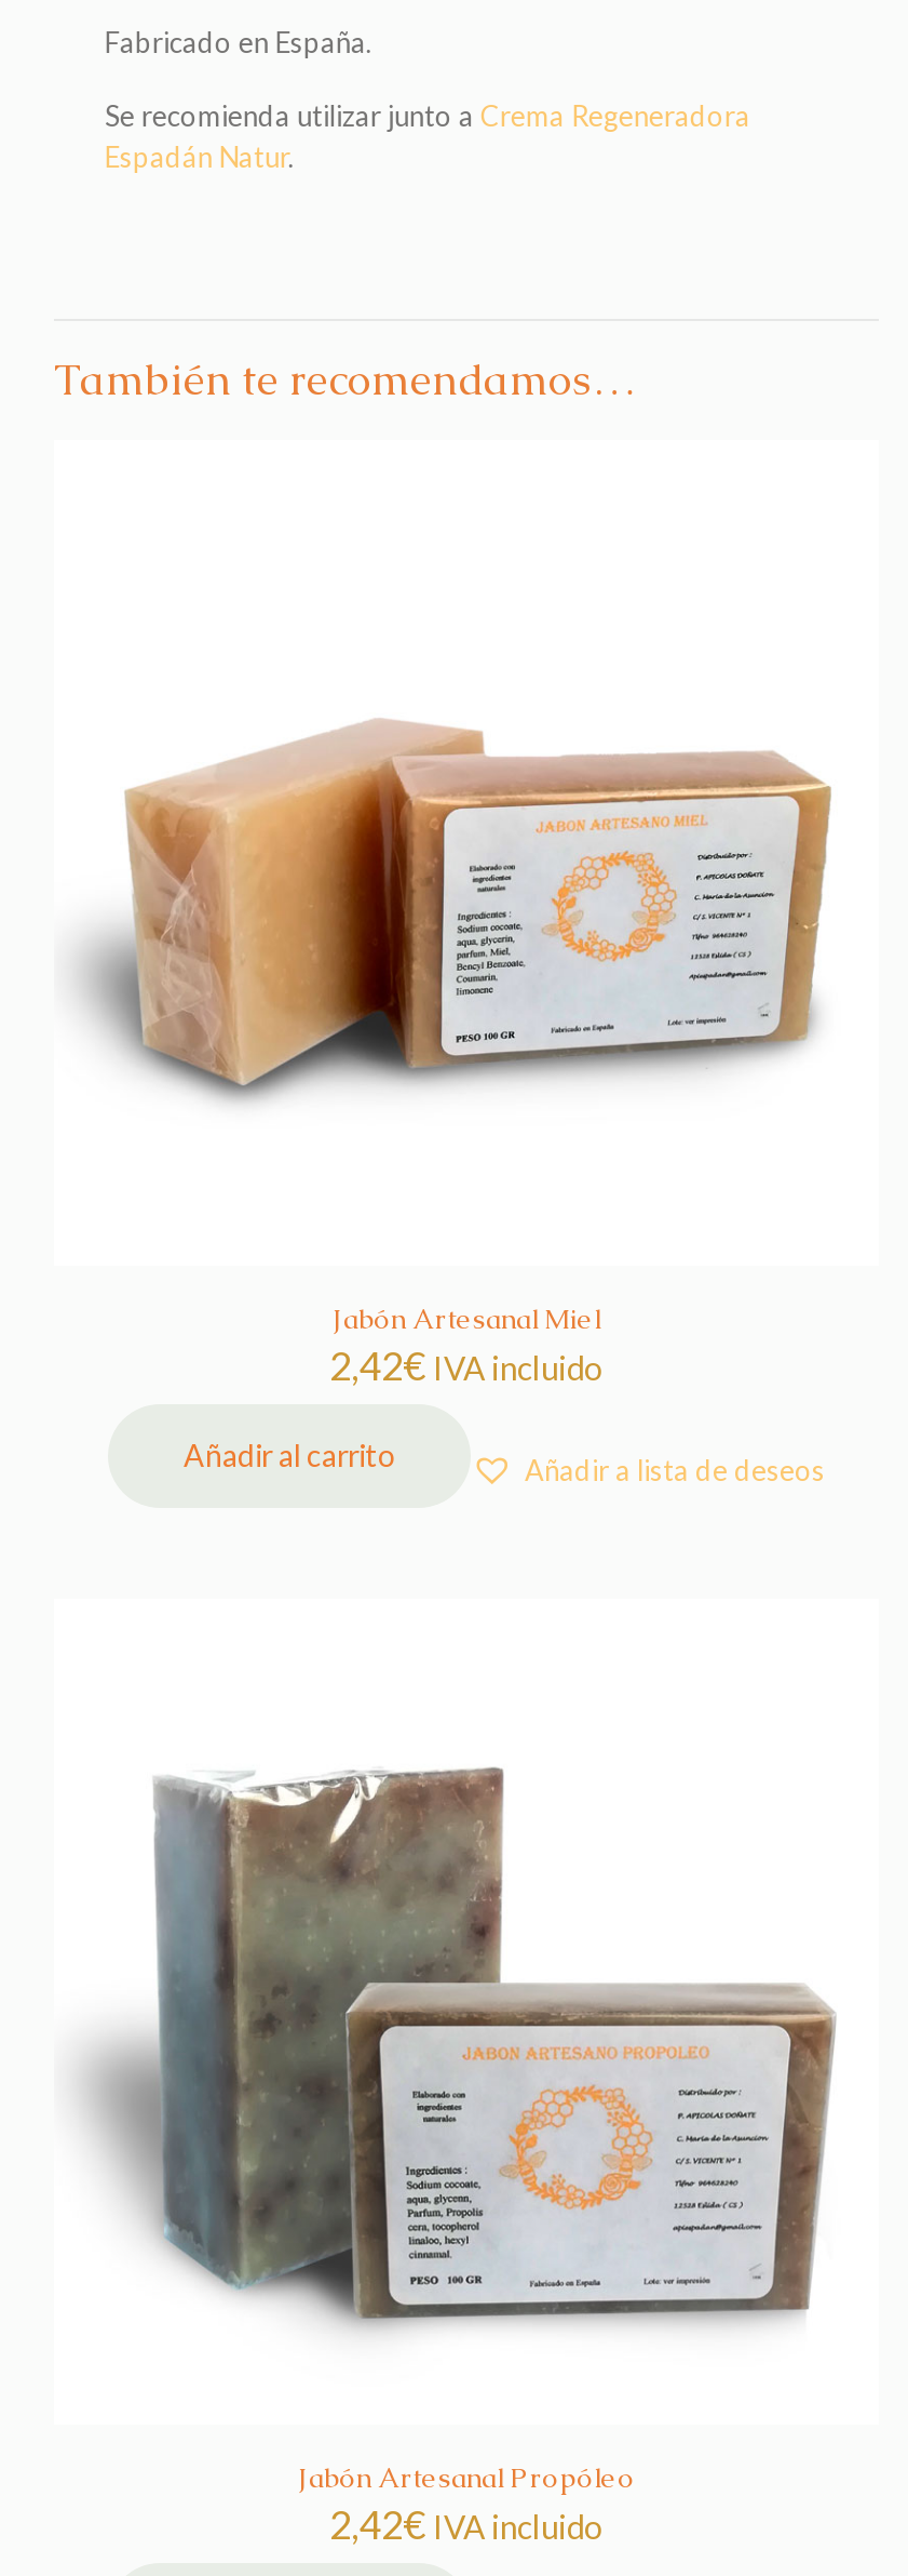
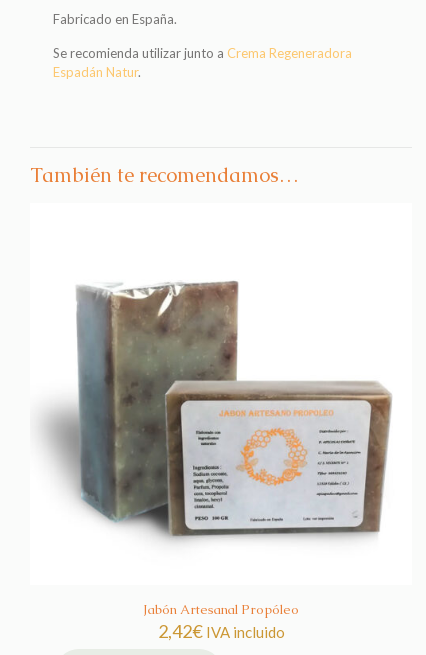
- [image]

- Jabón Artesanal Miel
- 2,42€ IVA incluido
- Añadir al carrito
- Añadir a lista de deseos
